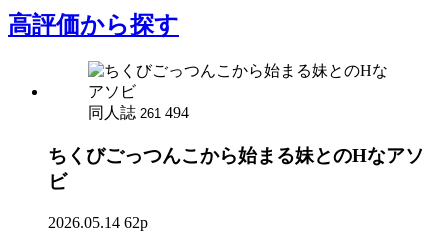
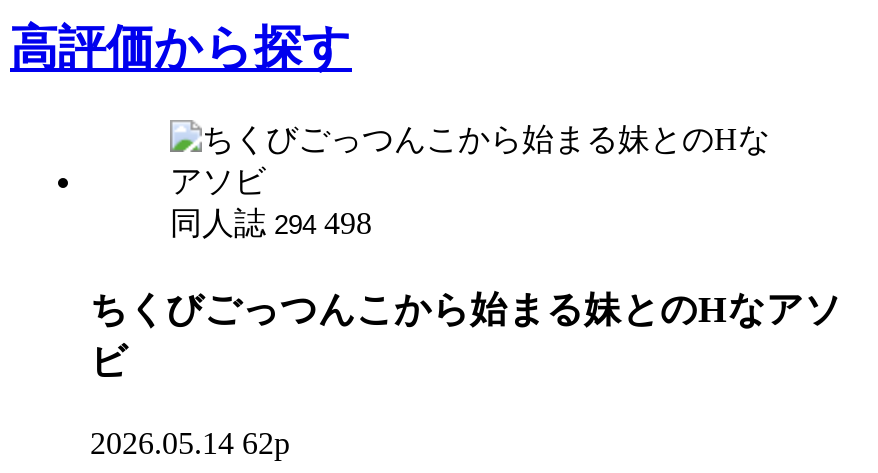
- 同人誌 261 494
+ 同人誌 294 498
